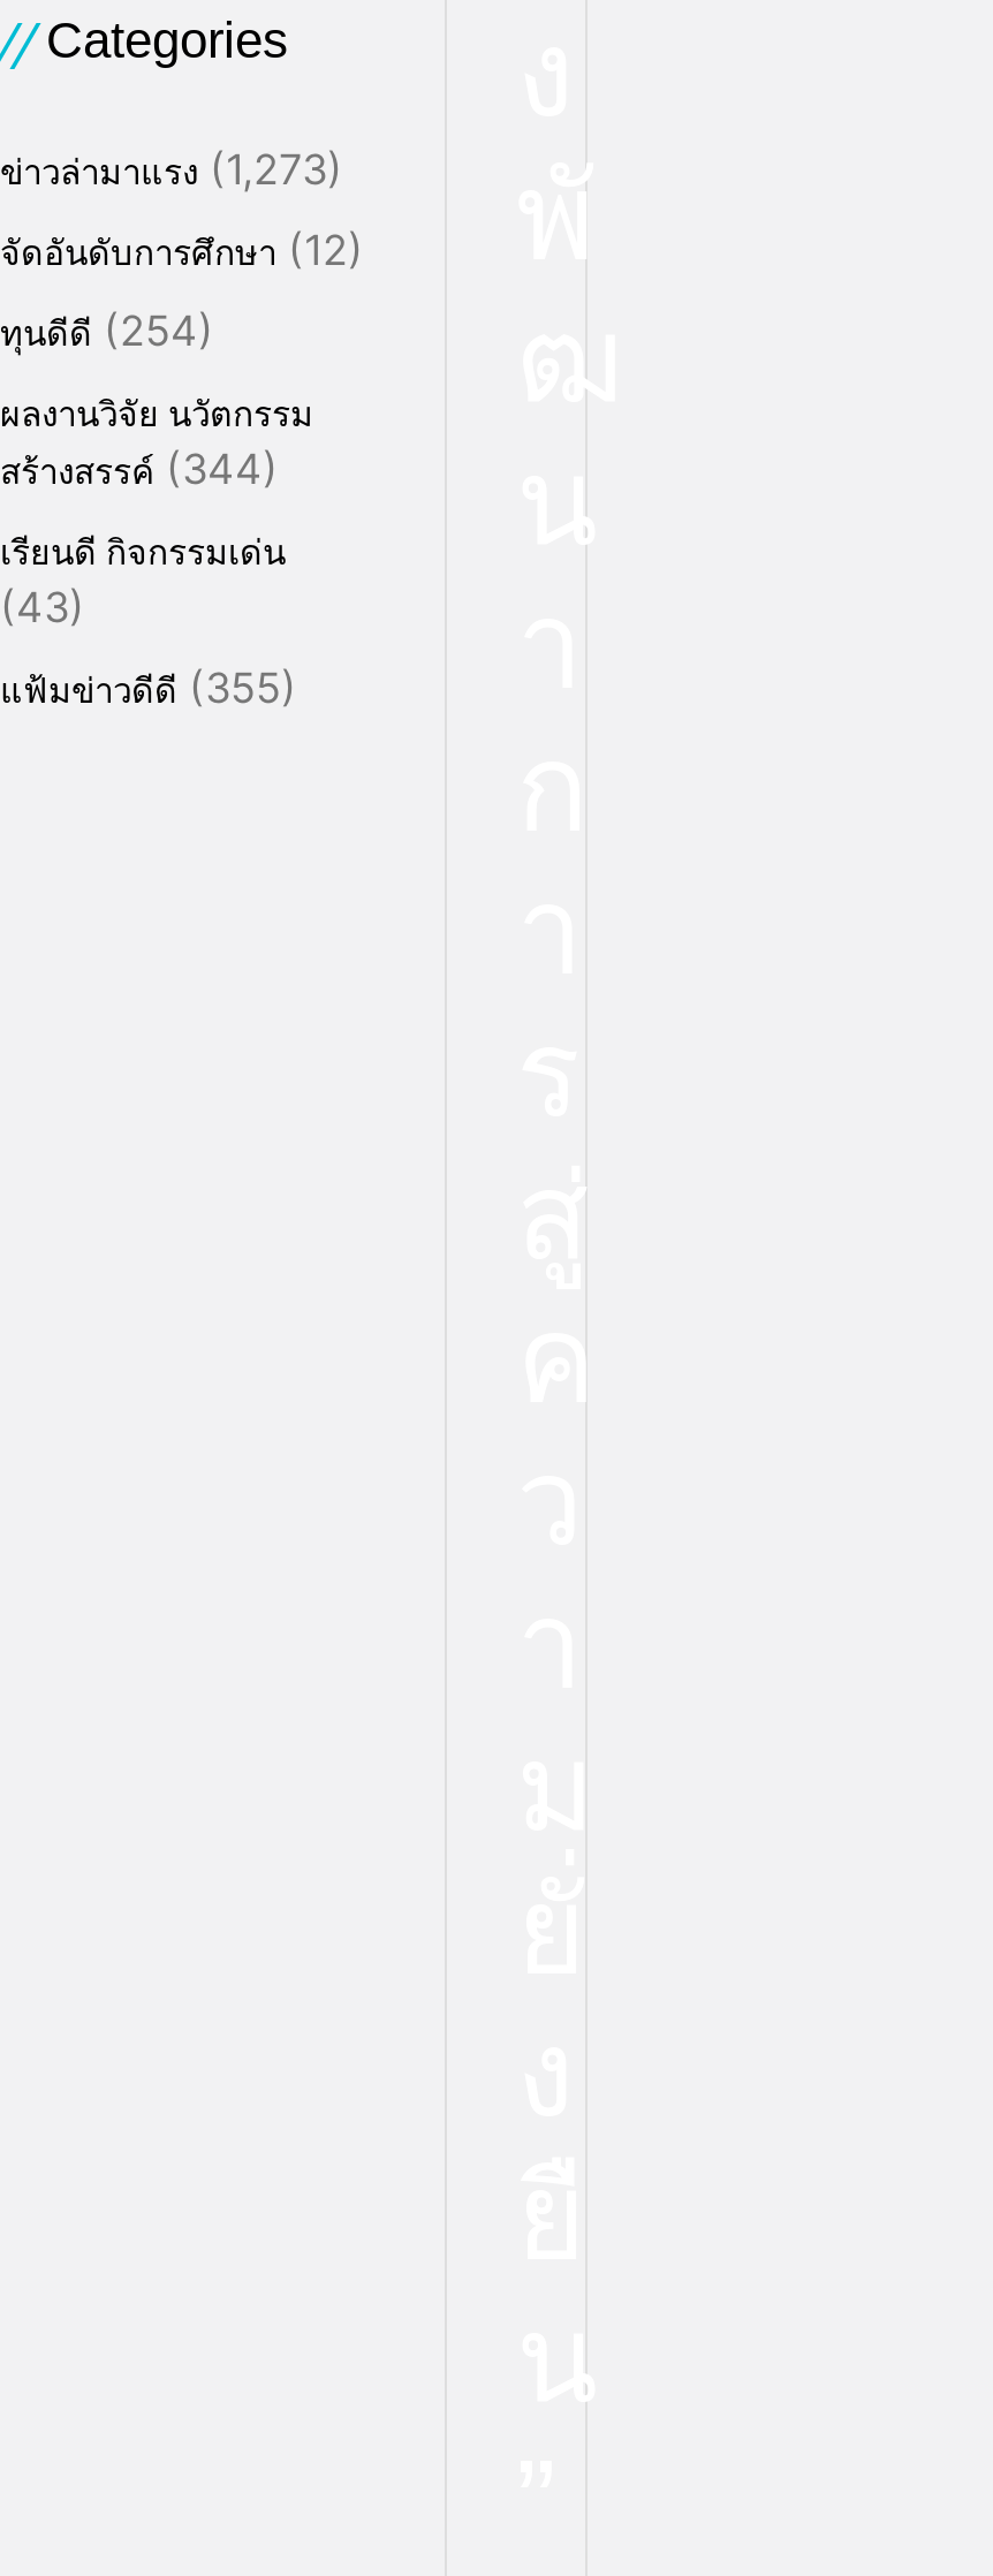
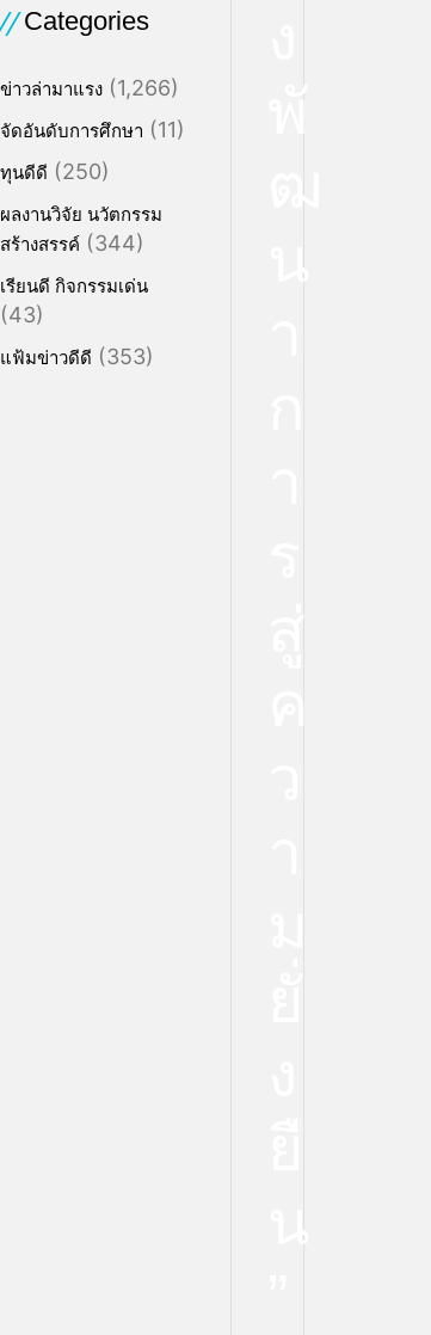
- ข่าวล่ามาแรง(1,273)
+ ข่าวล่ามาแรง(1,266)

- จัดอันดับการศึกษา(12)
+ จัดอันดับการศึกษา(11)

- ทุนดีดี(254)
+ ทุนดีดี(250)

- แฟ้มข่าวดีดี(355)
+ แฟ้มข่าวดีดี(353)
